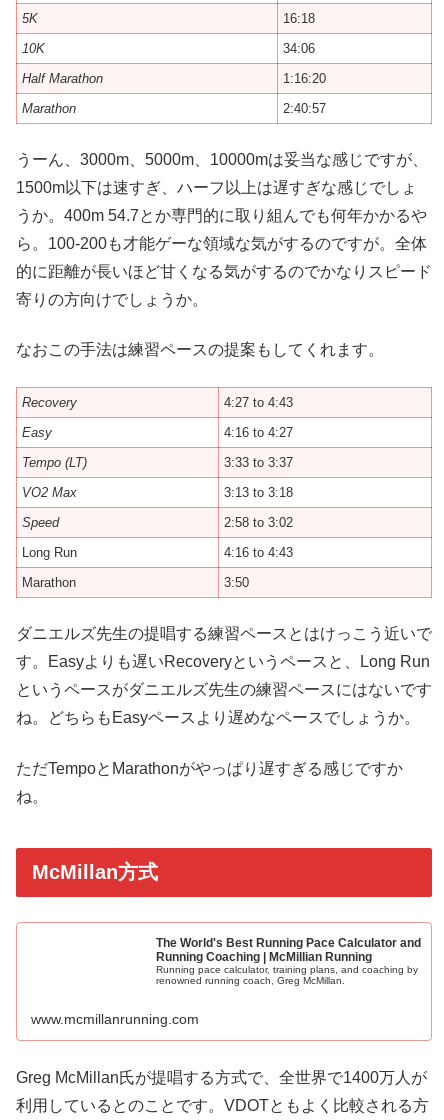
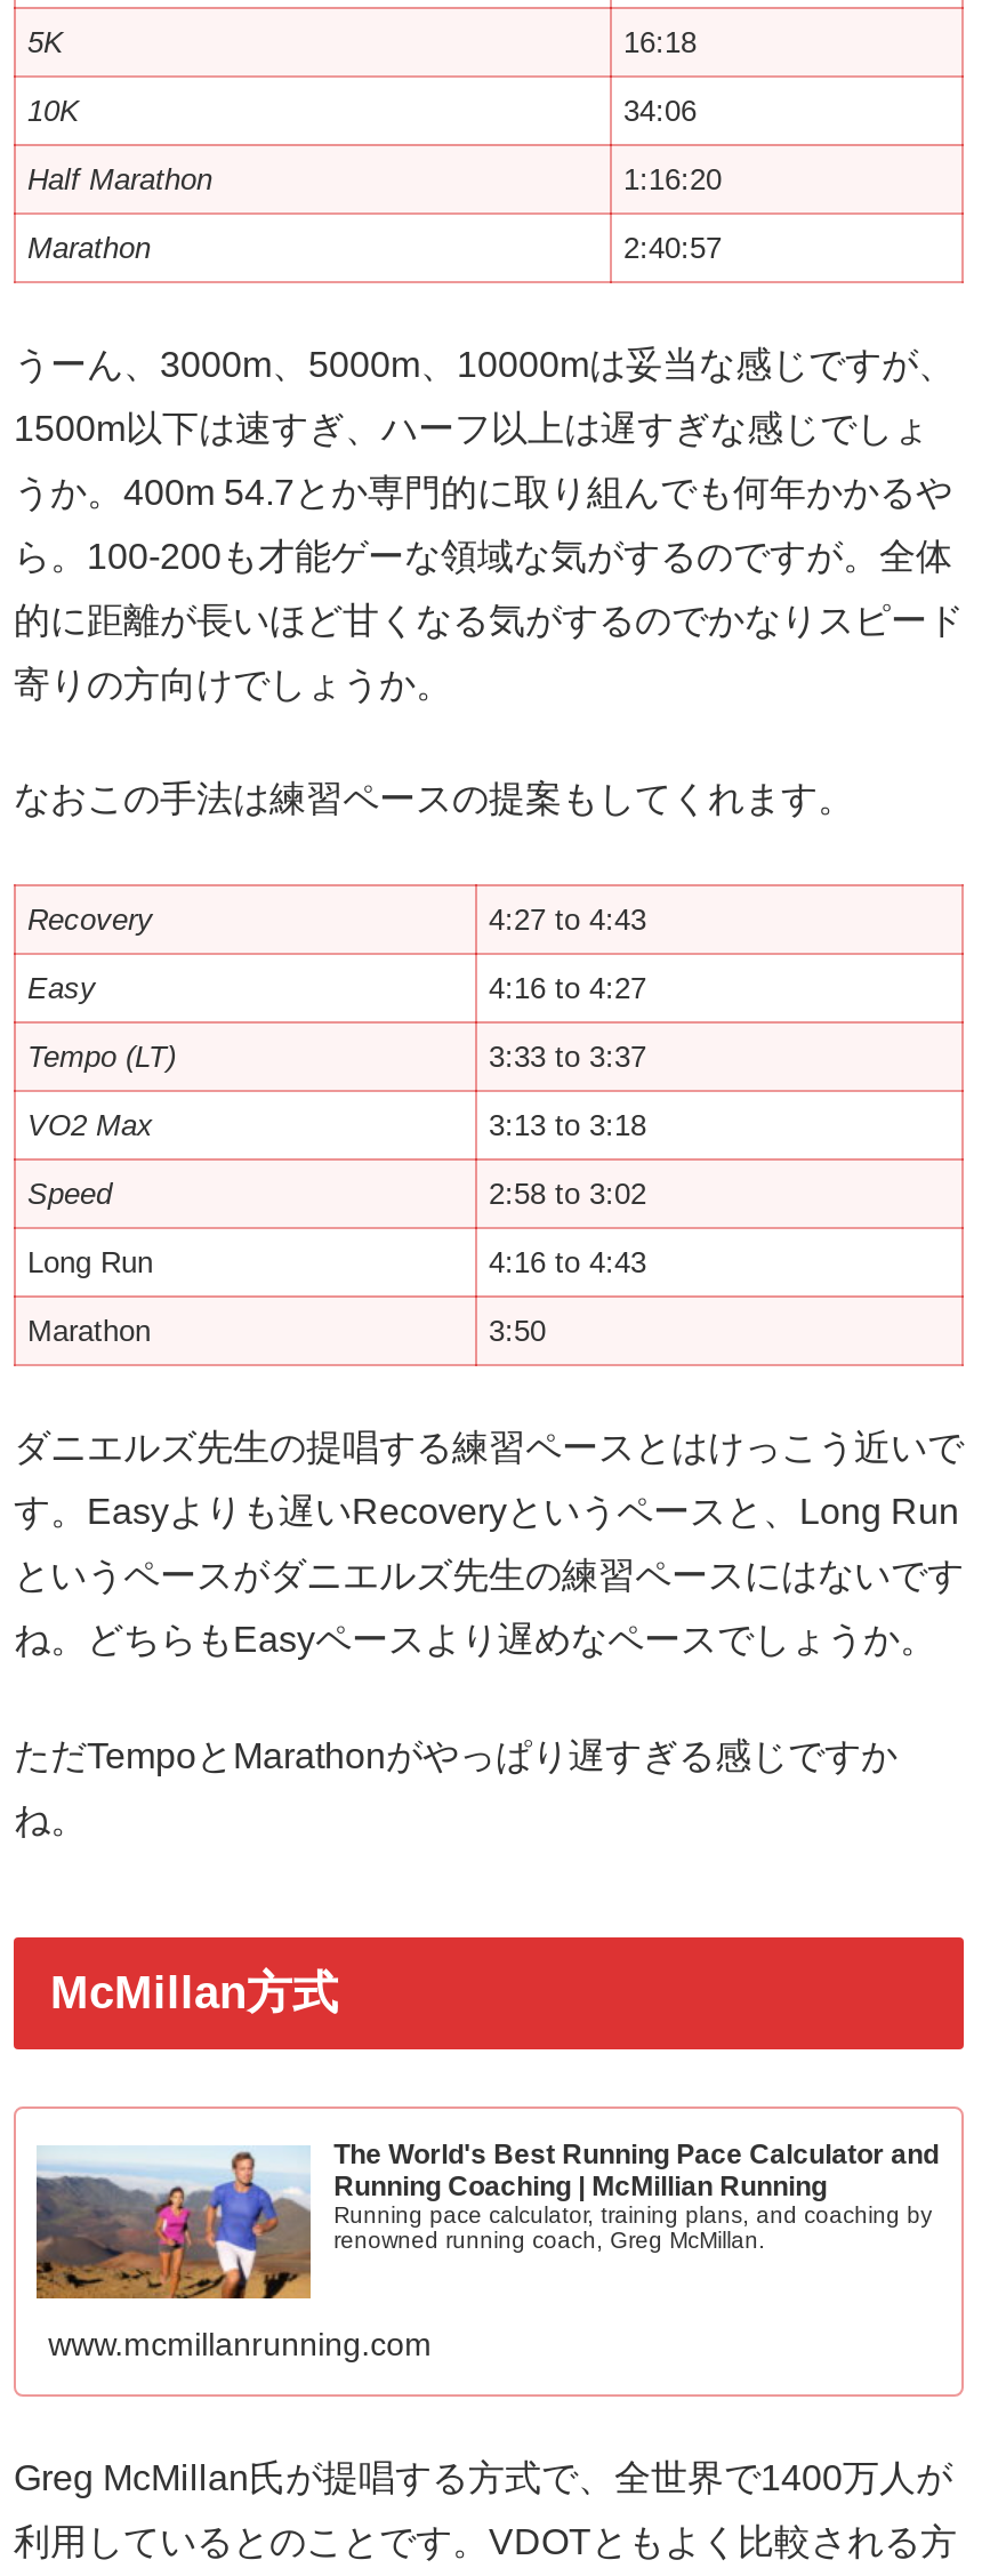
+ [image]
